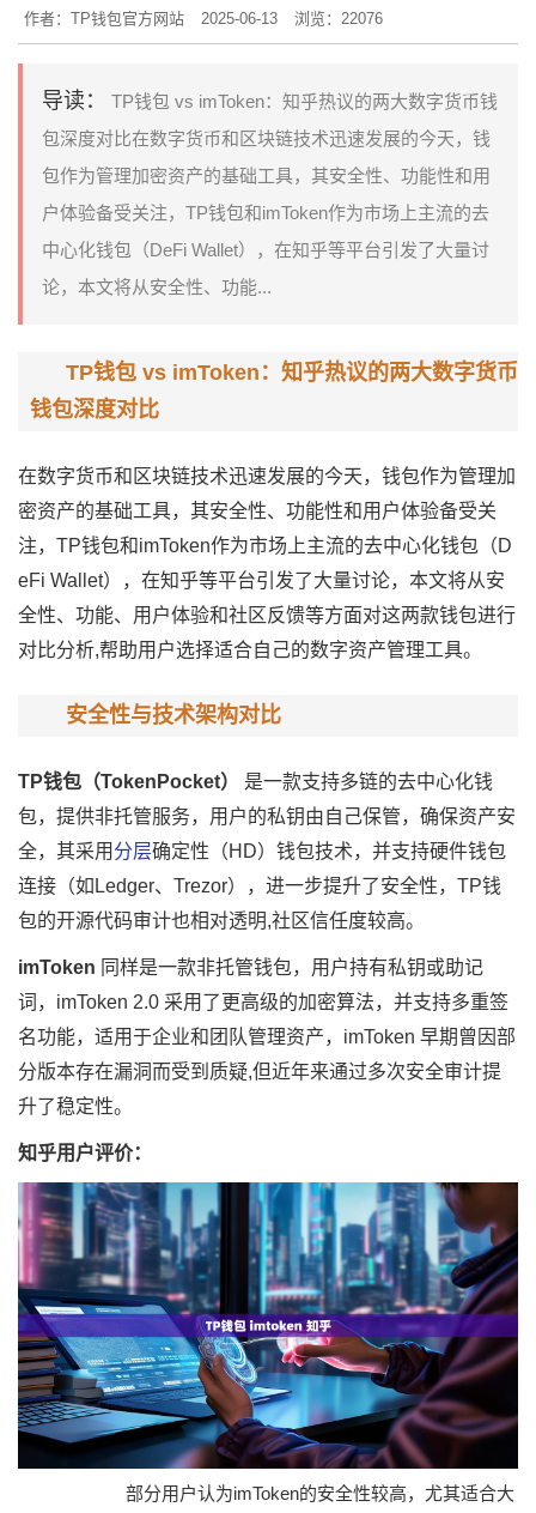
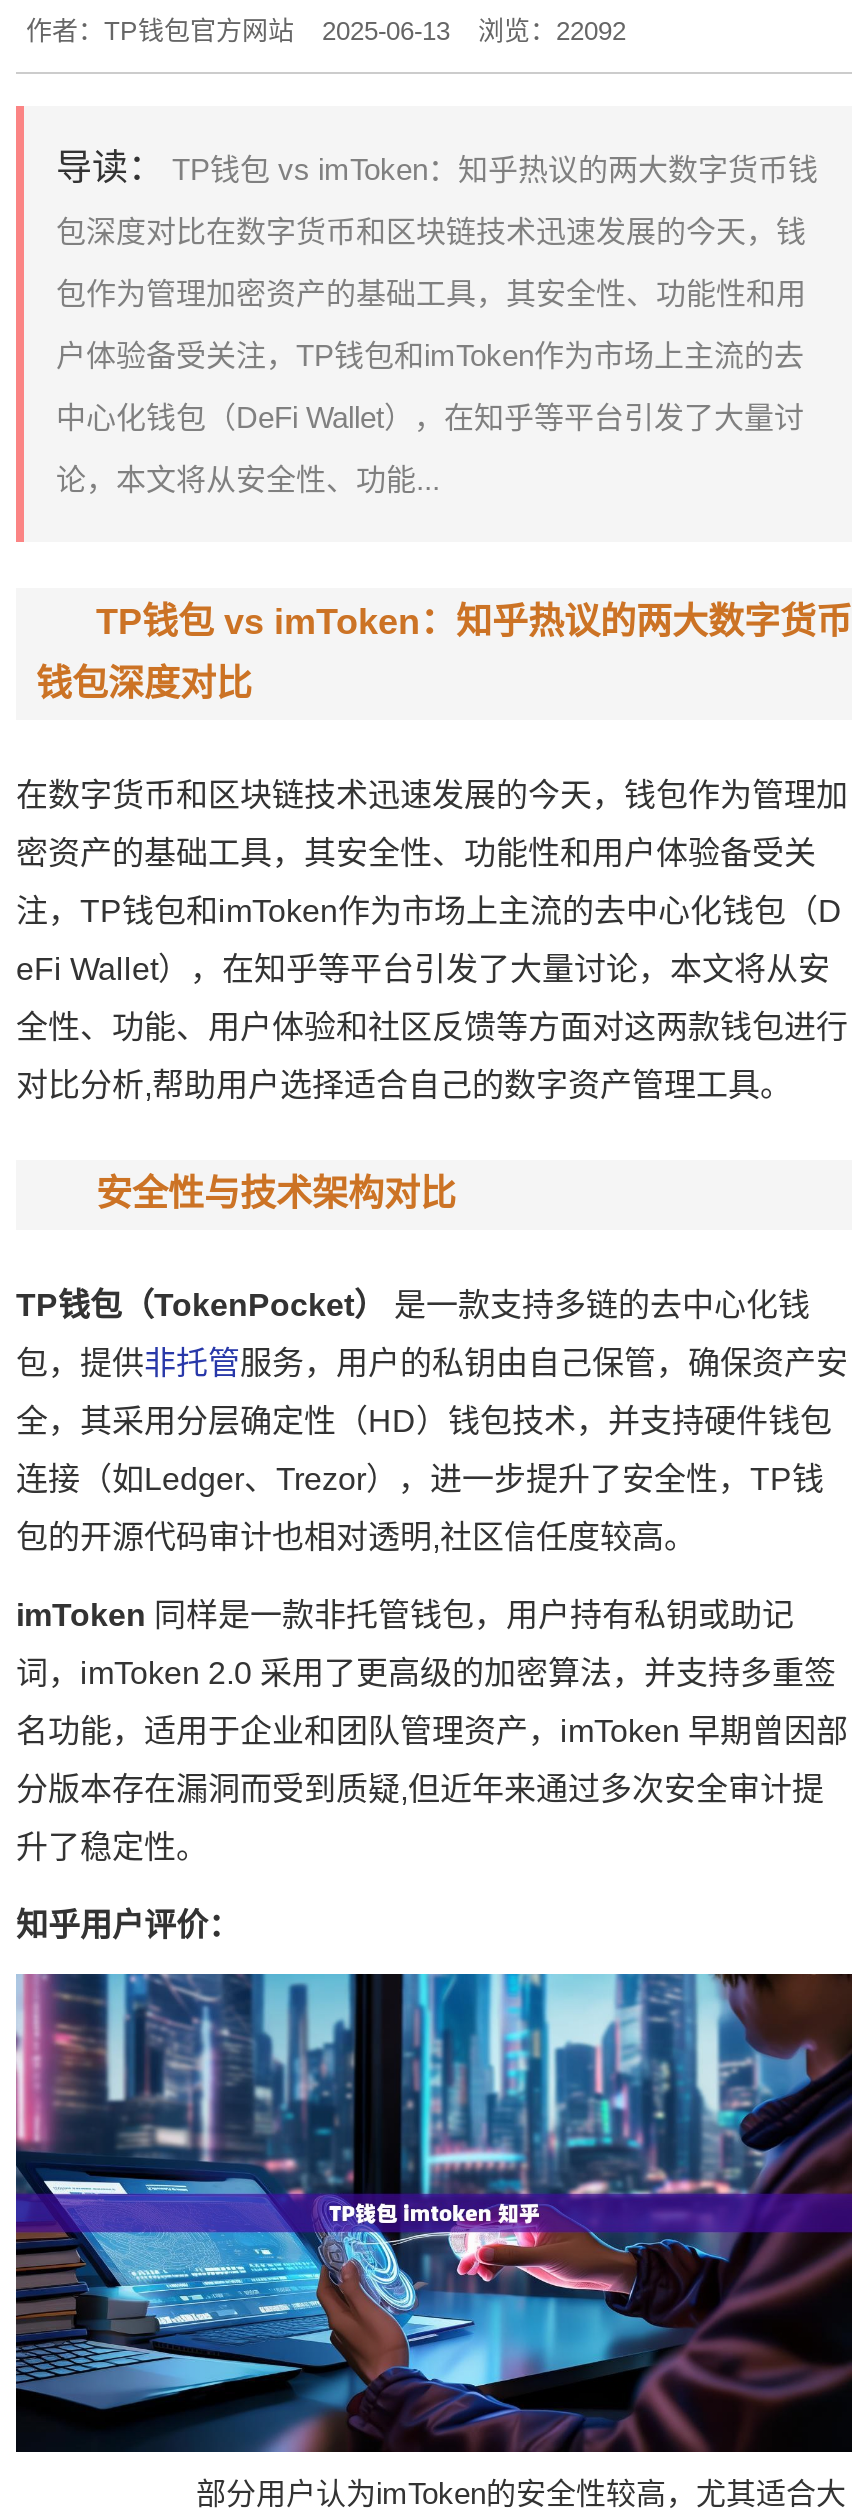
- 作者：TP钱包官方网站 2025-06-13 浏览：22076
+ 作者：TP钱包官方网站 2025-06-13 浏览：22092
